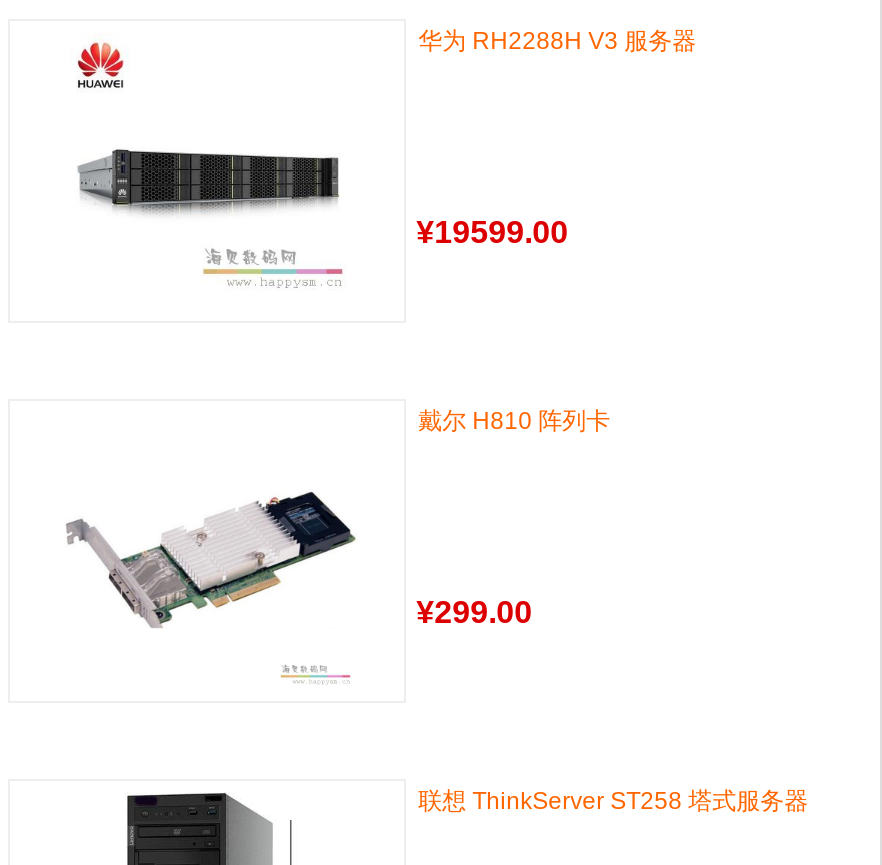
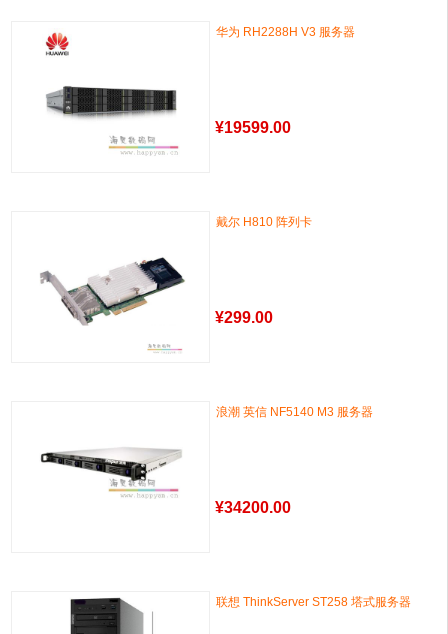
+ [image]
+ ¥34200.00

+ 浪潮 英信 NF5140 M3 服务器
